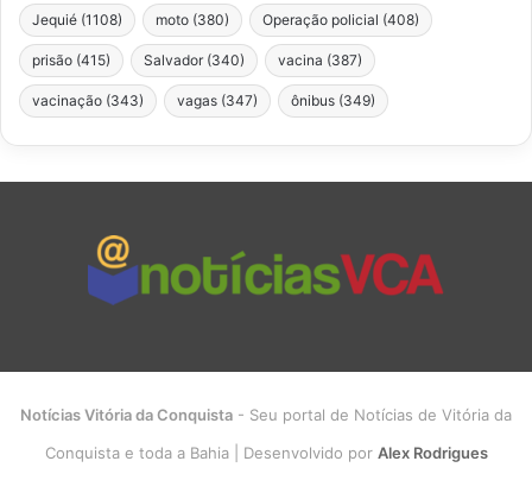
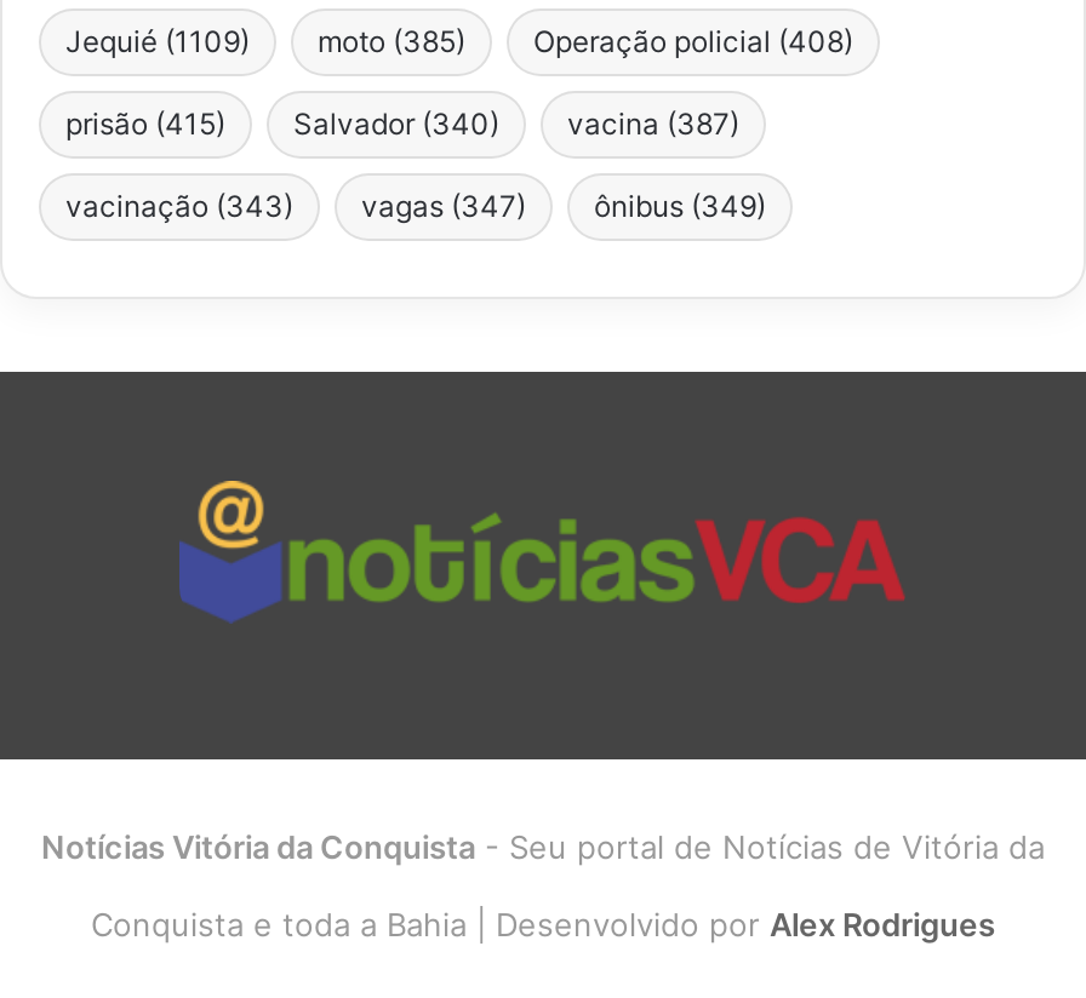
- Jequié (1108)
+ Jequié (1109)

- moto (380)
+ moto (385)
